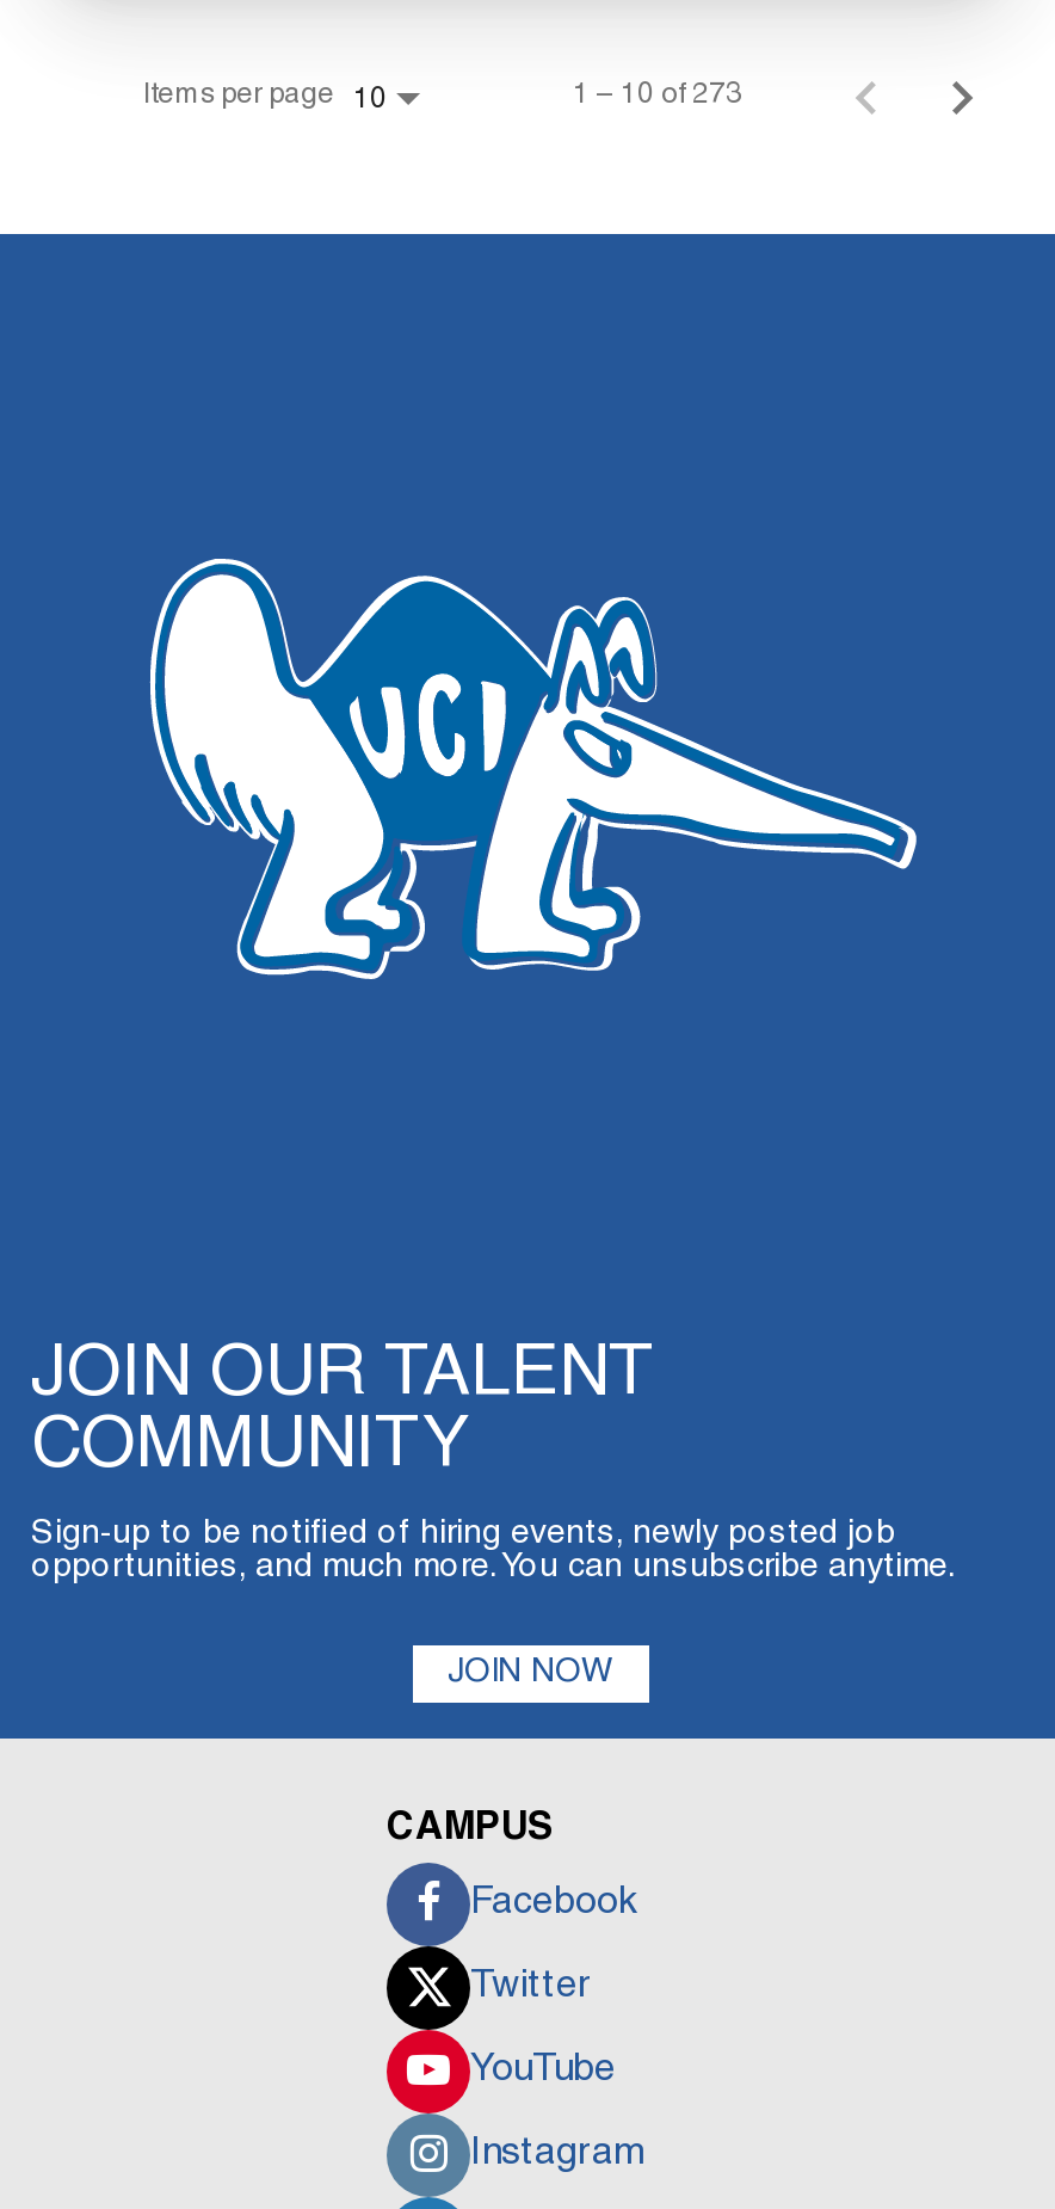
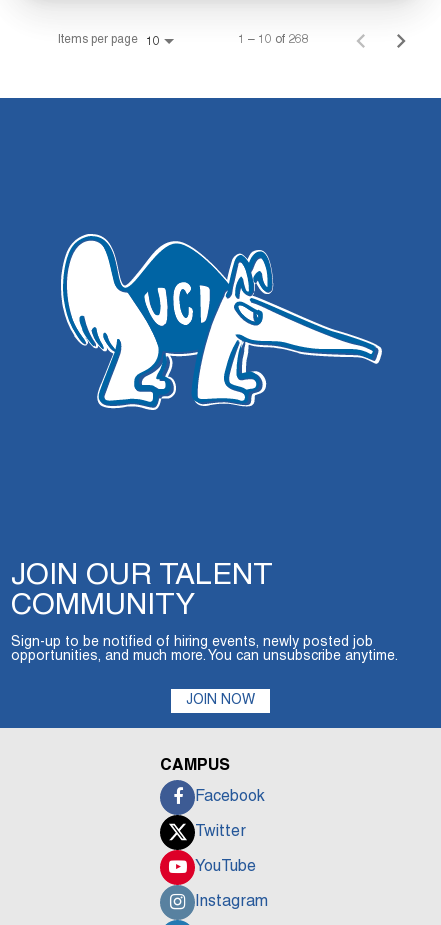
- 1 – 10 of 273
+ 1 – 10 of 268
